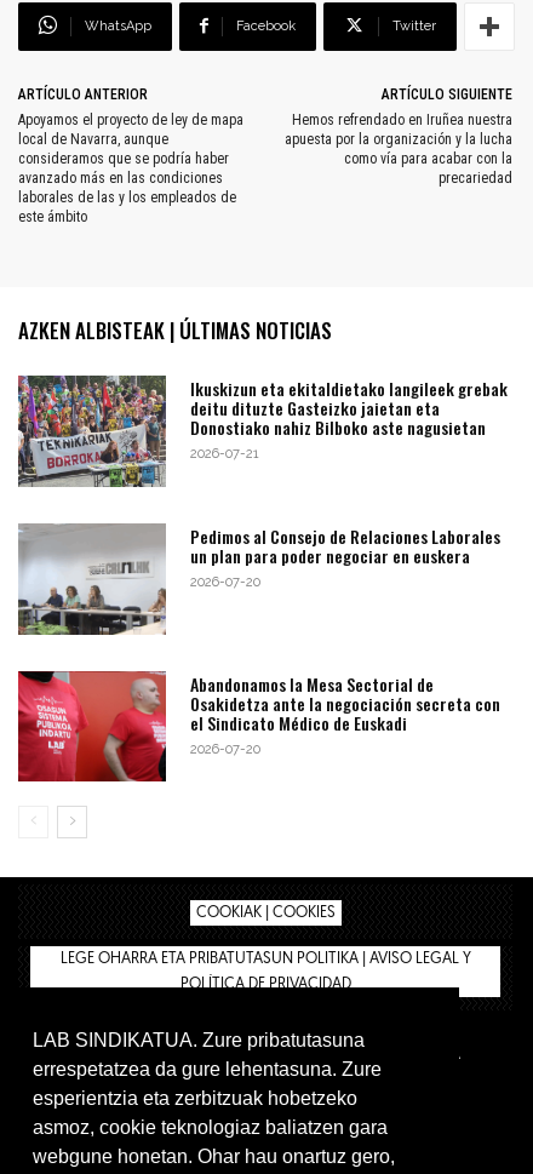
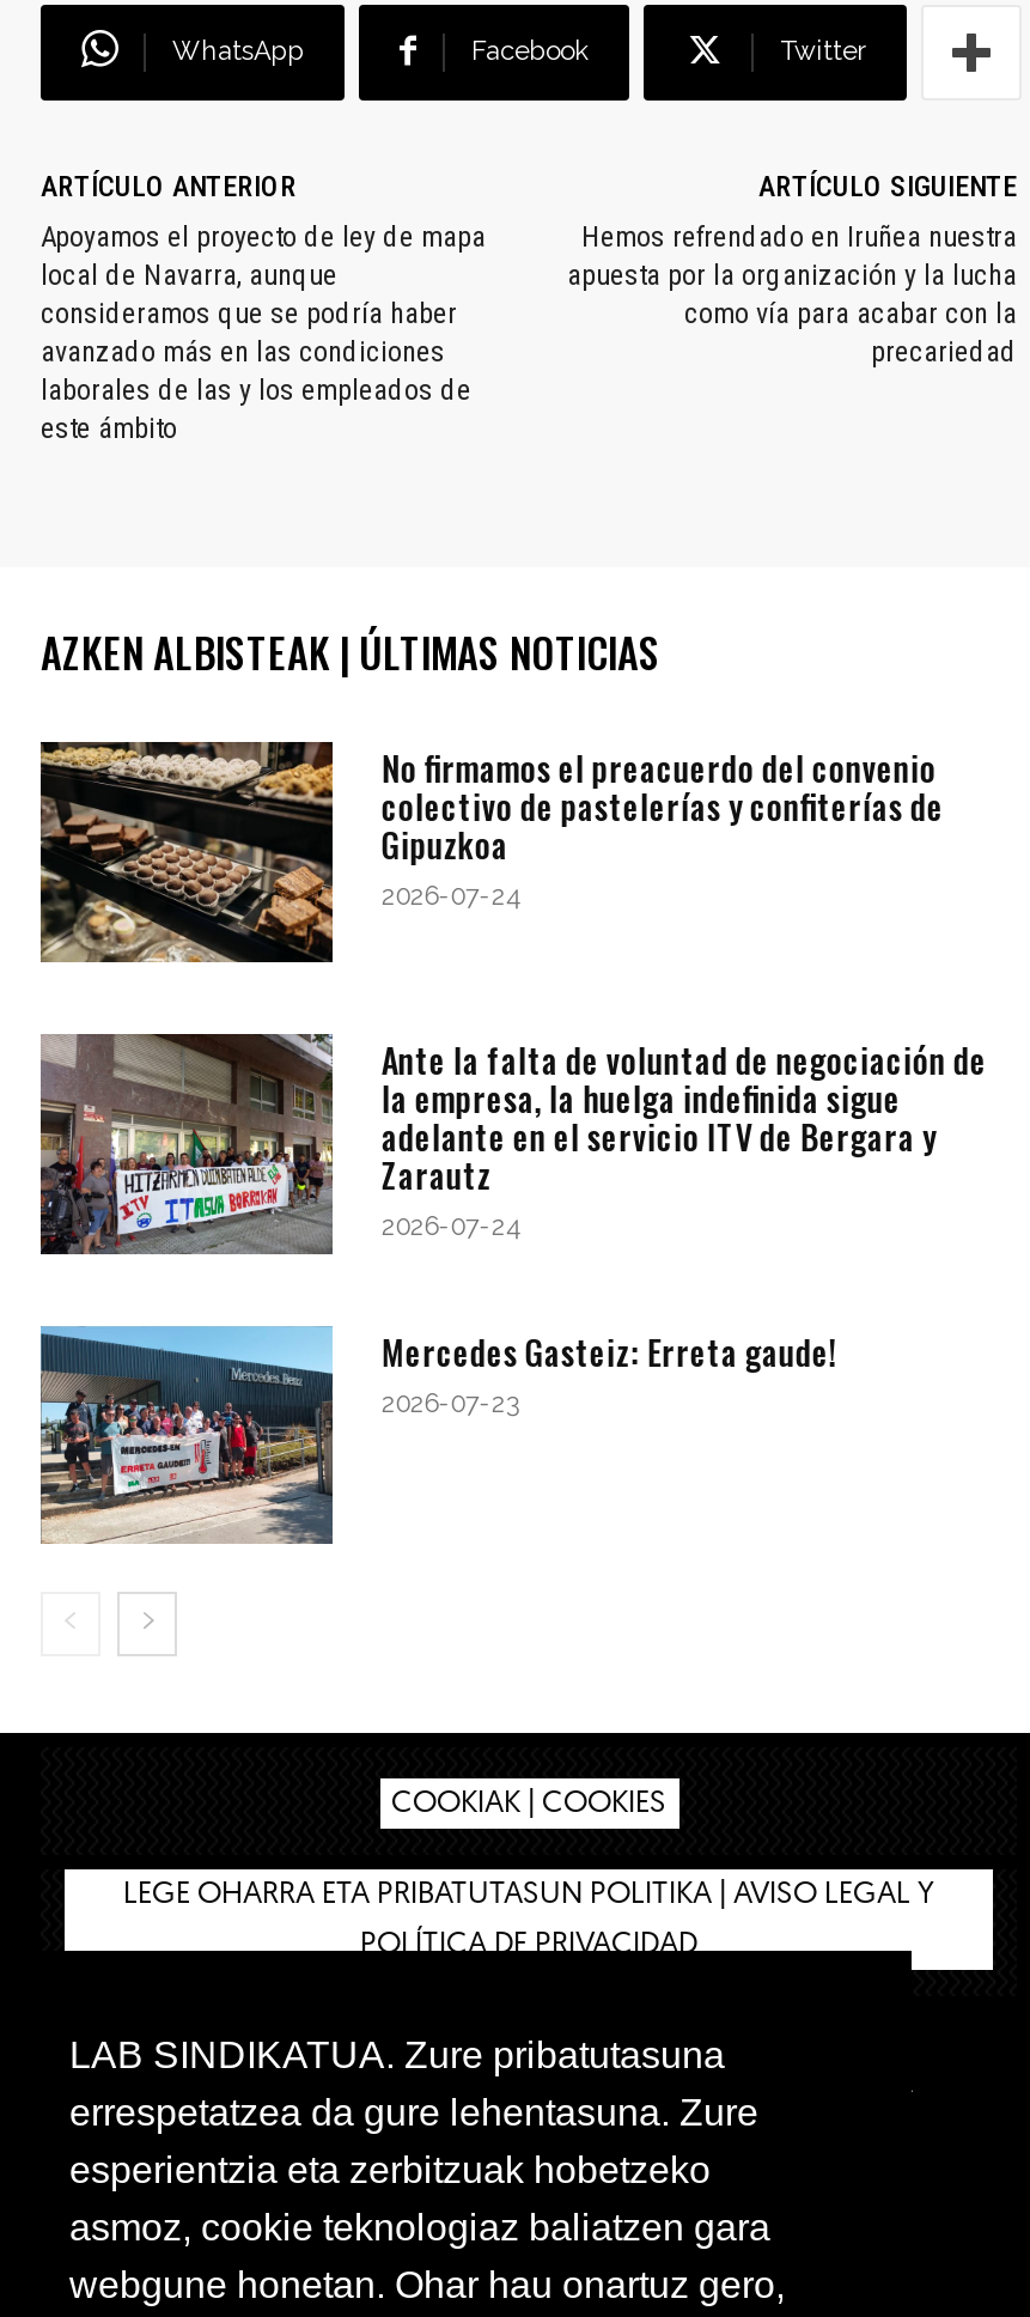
- [image]
- Ikuskizun eta ekitaldietako langileek grebak
- deitu dituzte Gasteizko jaietan eta
- Donostiako nahiz Bilboko aste nagusietan
- 2026-07-21
+ [image]
+ No firmamos el preacuerdo del convenio
+ colectivo de pastelerías y confiterías de
+ Gipuzkoa
+ 2026-07-24

- [image]
- Pedimos al Consejo de Relaciones Laborales
- un plan para poder negociar en euskera
- 2026-07-20
+ [image]
+ Ante la falta de voluntad de negociación de
+ la empresa, la huelga indefinida sigue
+ adelante en el servicio ITV de Bergara y
+ Zarautz
+ 2026-07-24

- [image]
- Abandonamos la Mesa Sectorial de
- Osakidetza ante la negociación secreta con
- el Sindicato Médico de Euskadi
- 2026-07-20
+ [image]
+ Mercedes Gasteiz: Erreta gaude!
+ 2026-07-23
